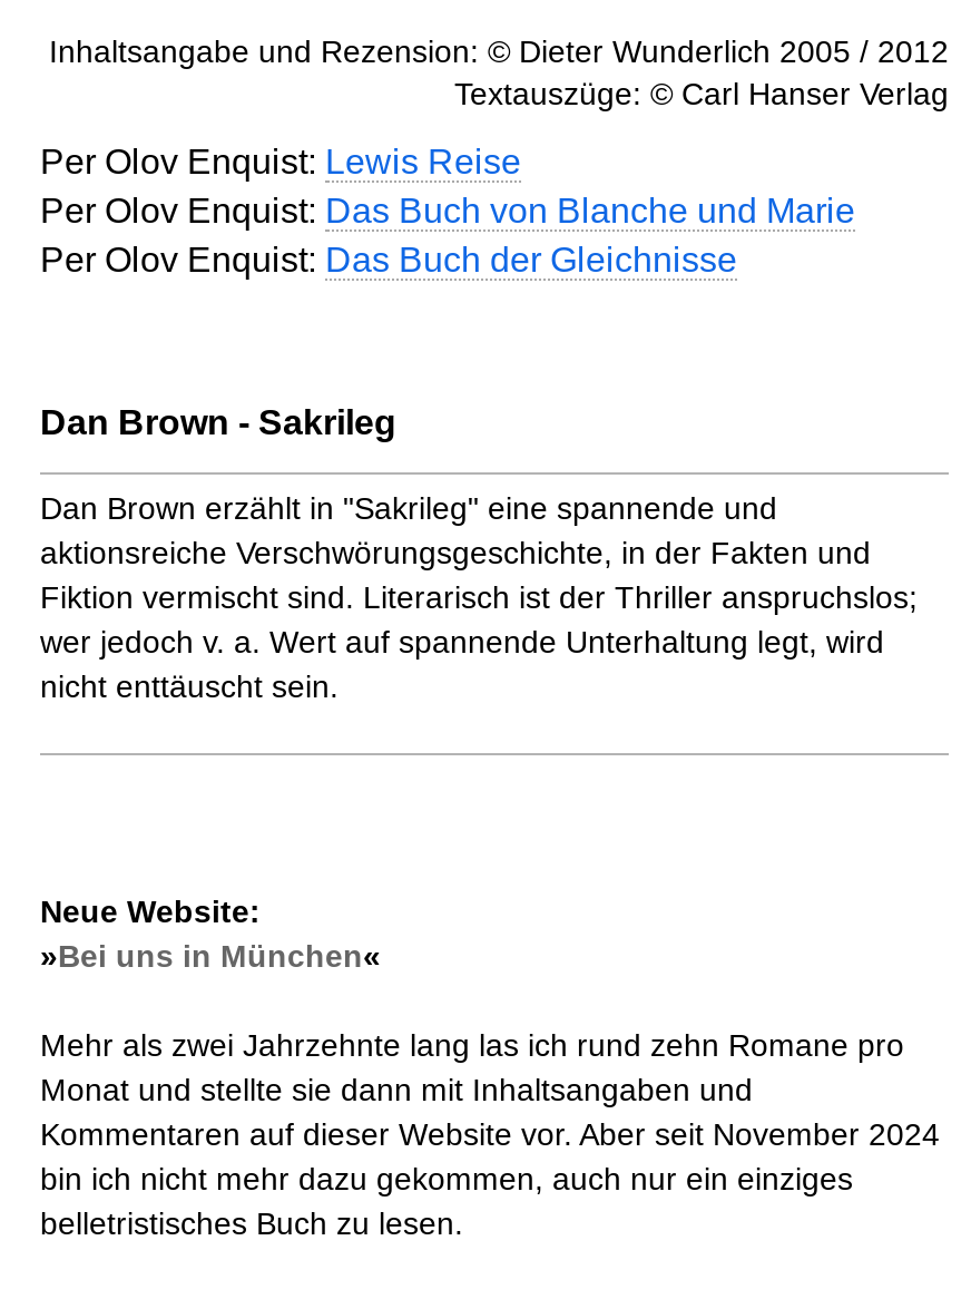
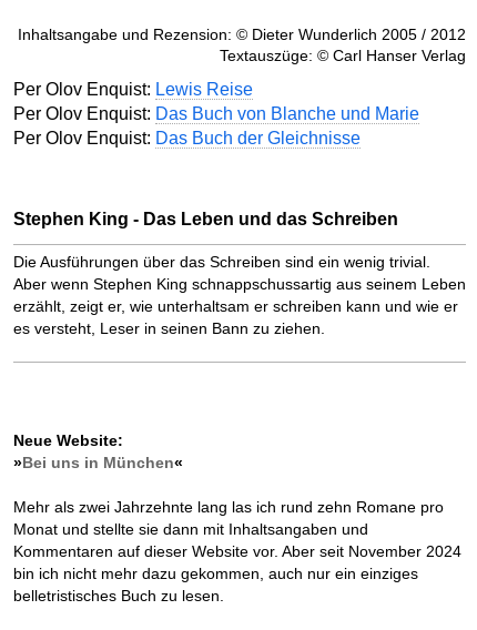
- Dan Brown - Sakrileg
+ Stephen King - Das Leben und das Schreiben

- Dan Brown erzählt in "Sakrileg" eine spannende und
- aktionsreiche Verschwörungsgeschichte, in der Fakten und
- Fiktion vermischt sind. Literarisch ist der Thriller anspruchslos;
- wer jedoch v. a. Wert auf spannende Unterhaltung legt, wird
- nicht enttäuscht sein.
+ Die Ausführungen über das Schreiben sind ein wenig trivial.
+ Aber wenn Stephen King schnappschussartig aus seinem Leben
+ erzählt, zeigt er, wie unterhaltsam er schreiben kann und wie er
+ es versteht, Leser in seinen Bann zu ziehen.
